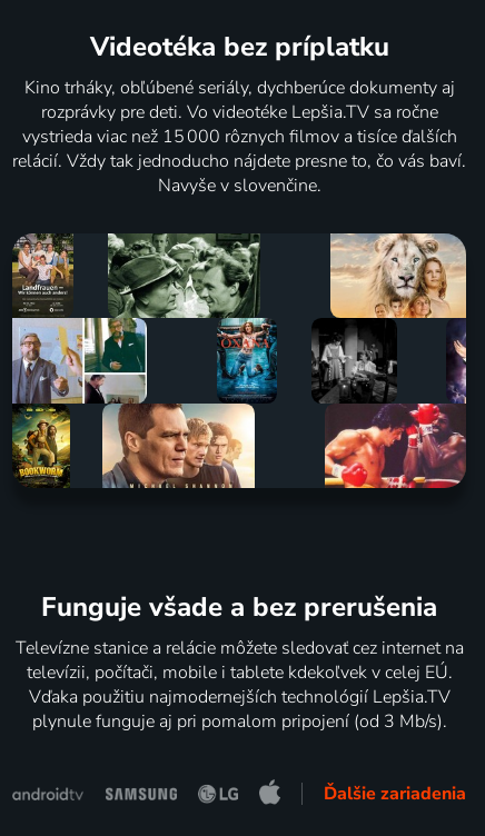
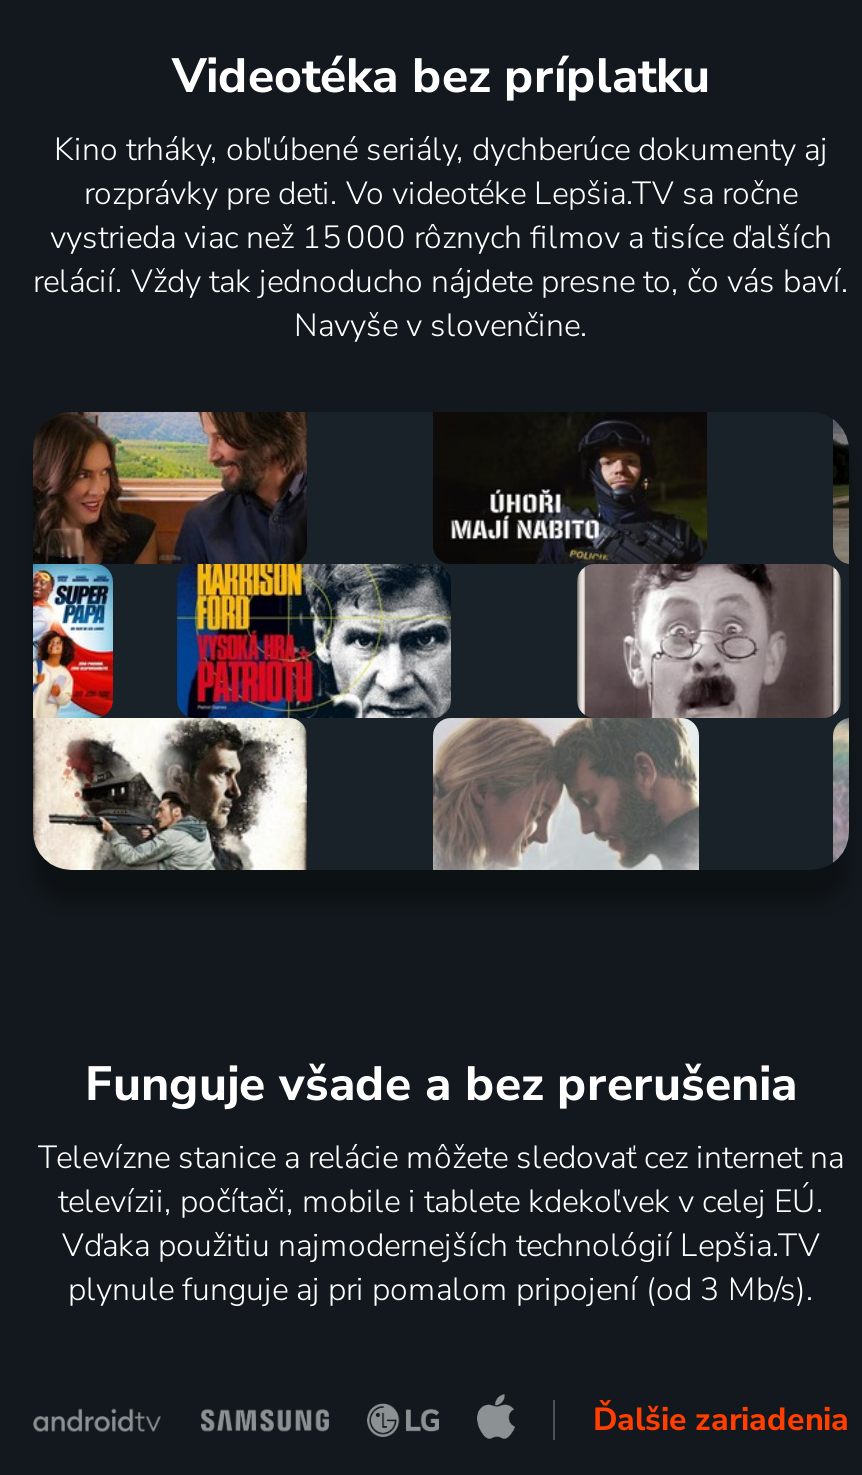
- [image]
+ [image]
